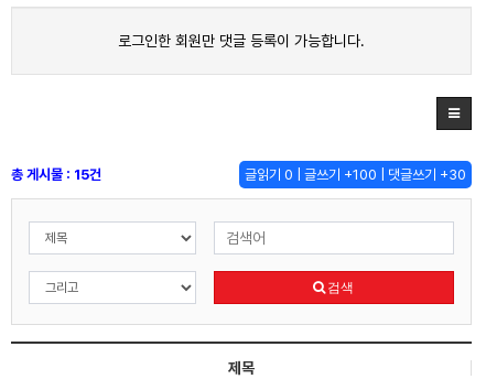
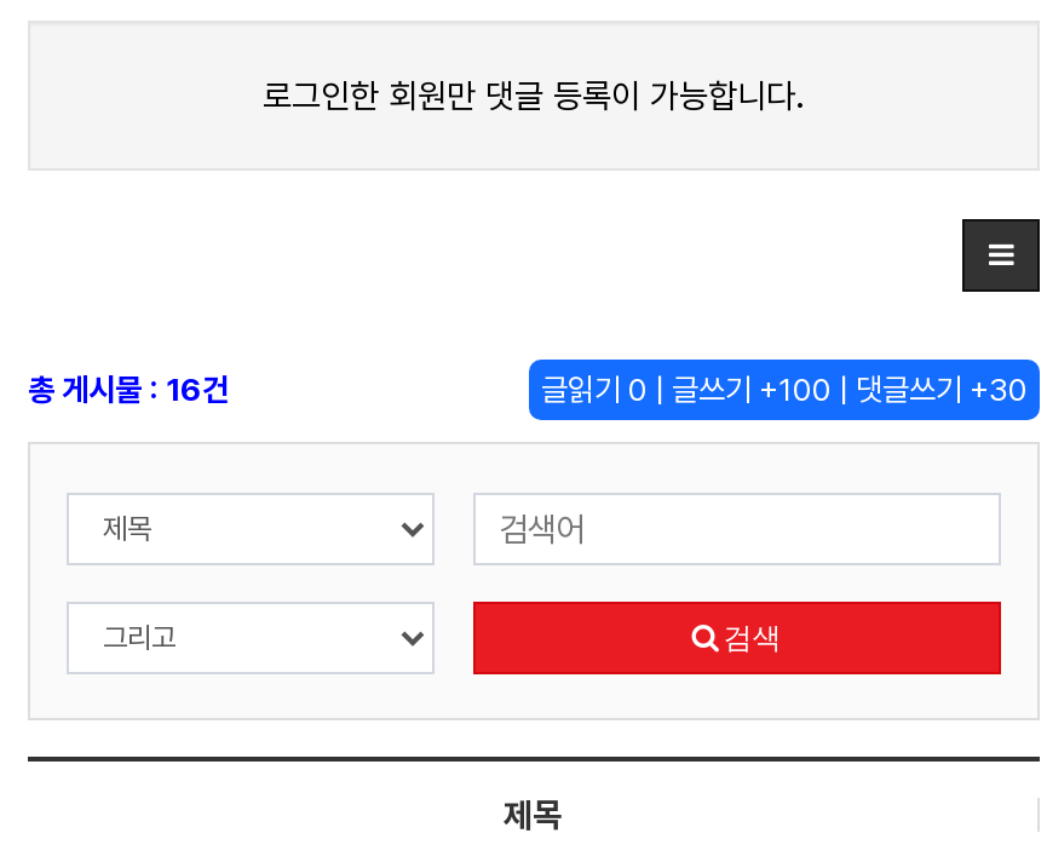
- 총 게시물 : 15건
+ 총 게시물 : 16건
